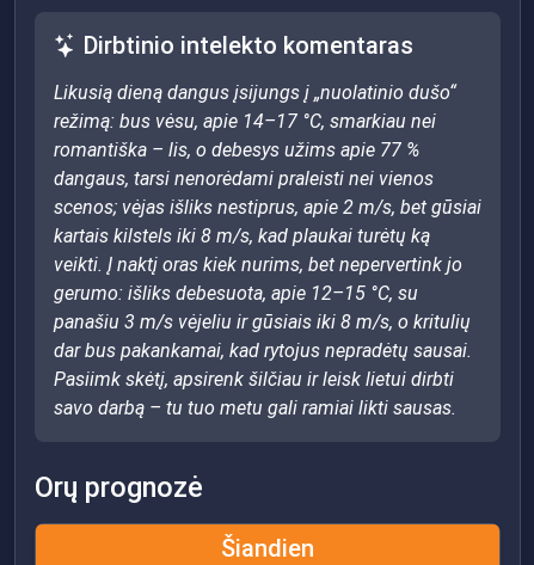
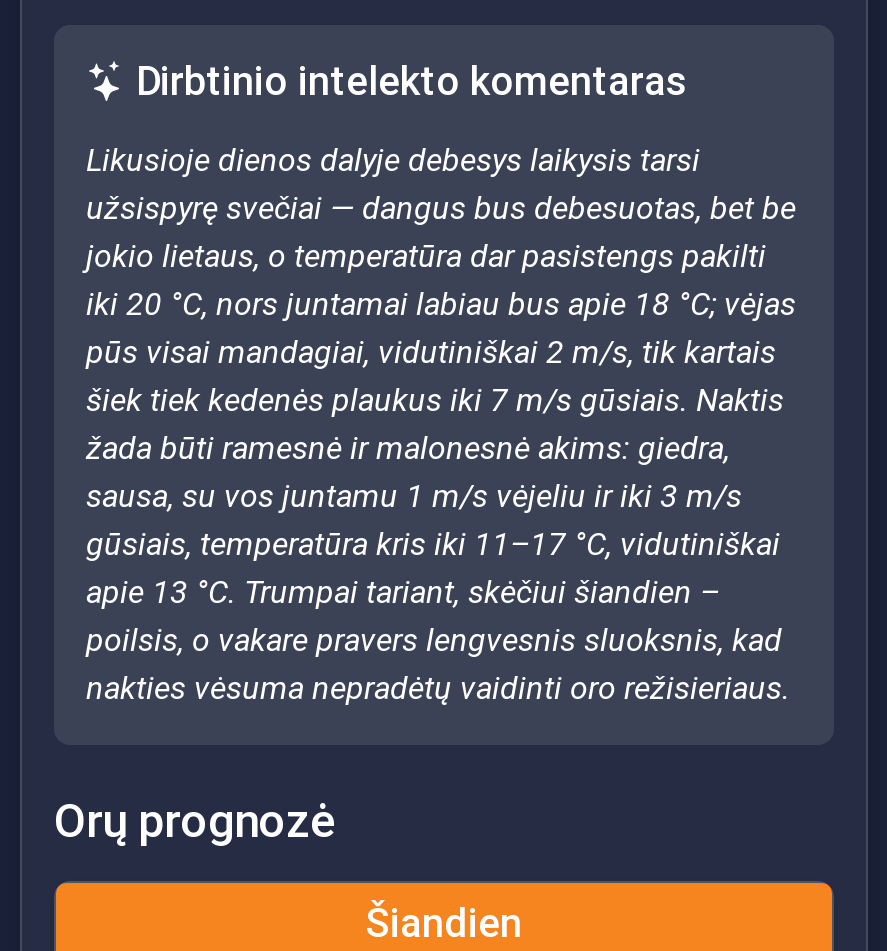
- Likusią dieną dangus įsijungs į „nuolatinio dušo“
- režimą: bus vėsu, apie 14–17 °C, smarkiau nei
- romantiška – lis, o debesys užims apie 77 %
- dangaus, tarsi nenorėdami praleisti nei vienos
- scenos; vėjas išliks nestiprus, apie 2 m/s, bet gūsiai
- kartais kilstels iki 8 m/s, kad plaukai turėtų ką
- veikti. Į naktį oras kiek nurims, bet nepervertink jo
- gerumo: išliks debesuota, apie 12–15 °C, su
- panašiu 3 m/s vėjeliu ir gūsiais iki 8 m/s, o kritulių
- dar bus pakankamai, kad rytojus nepradėtų sausai.
- Pasiimk skėtį, apsirenk šilčiau ir leisk lietui dirbti
- savo darbą – tu tuo metu gali ramiai likti sausas.
+ Likusioje dienos dalyje debesys laikysis tarsi
+ užsispyrę svečiai — dangus bus debesuotas, bet be
+ jokio lietaus, o temperatūra dar pasistengs pakilti
+ iki 20 °C, nors juntamai labiau bus apie 18 °C; vėjas
+ pūs visai mandagiai, vidutiniškai 2 m/s, tik kartais
+ šiek tiek kedenės plaukus iki 7 m/s gūsiais. Naktis
+ žada būti ramesnė ir malonesnė akims: giedra,
+ sausa, su vos juntamu 1 m/s vėjeliu ir iki 3 m/s
+ gūsiais, temperatūra kris iki 11–17 °C, vidutiniškai
+ apie 13 °C. Trumpai tariant, skėčiui šiandien –
+ poilsis, o vakare pravers lengvesnis sluoksnis, kad
+ nakties vėsuma nepradėtų vaidinti oro režisieriaus.
